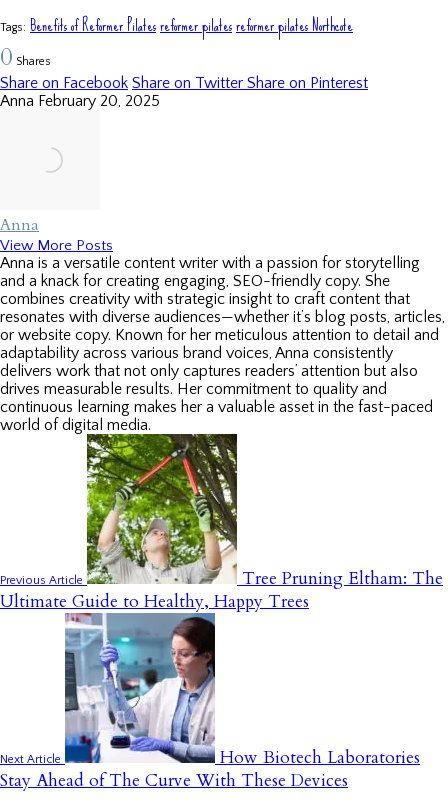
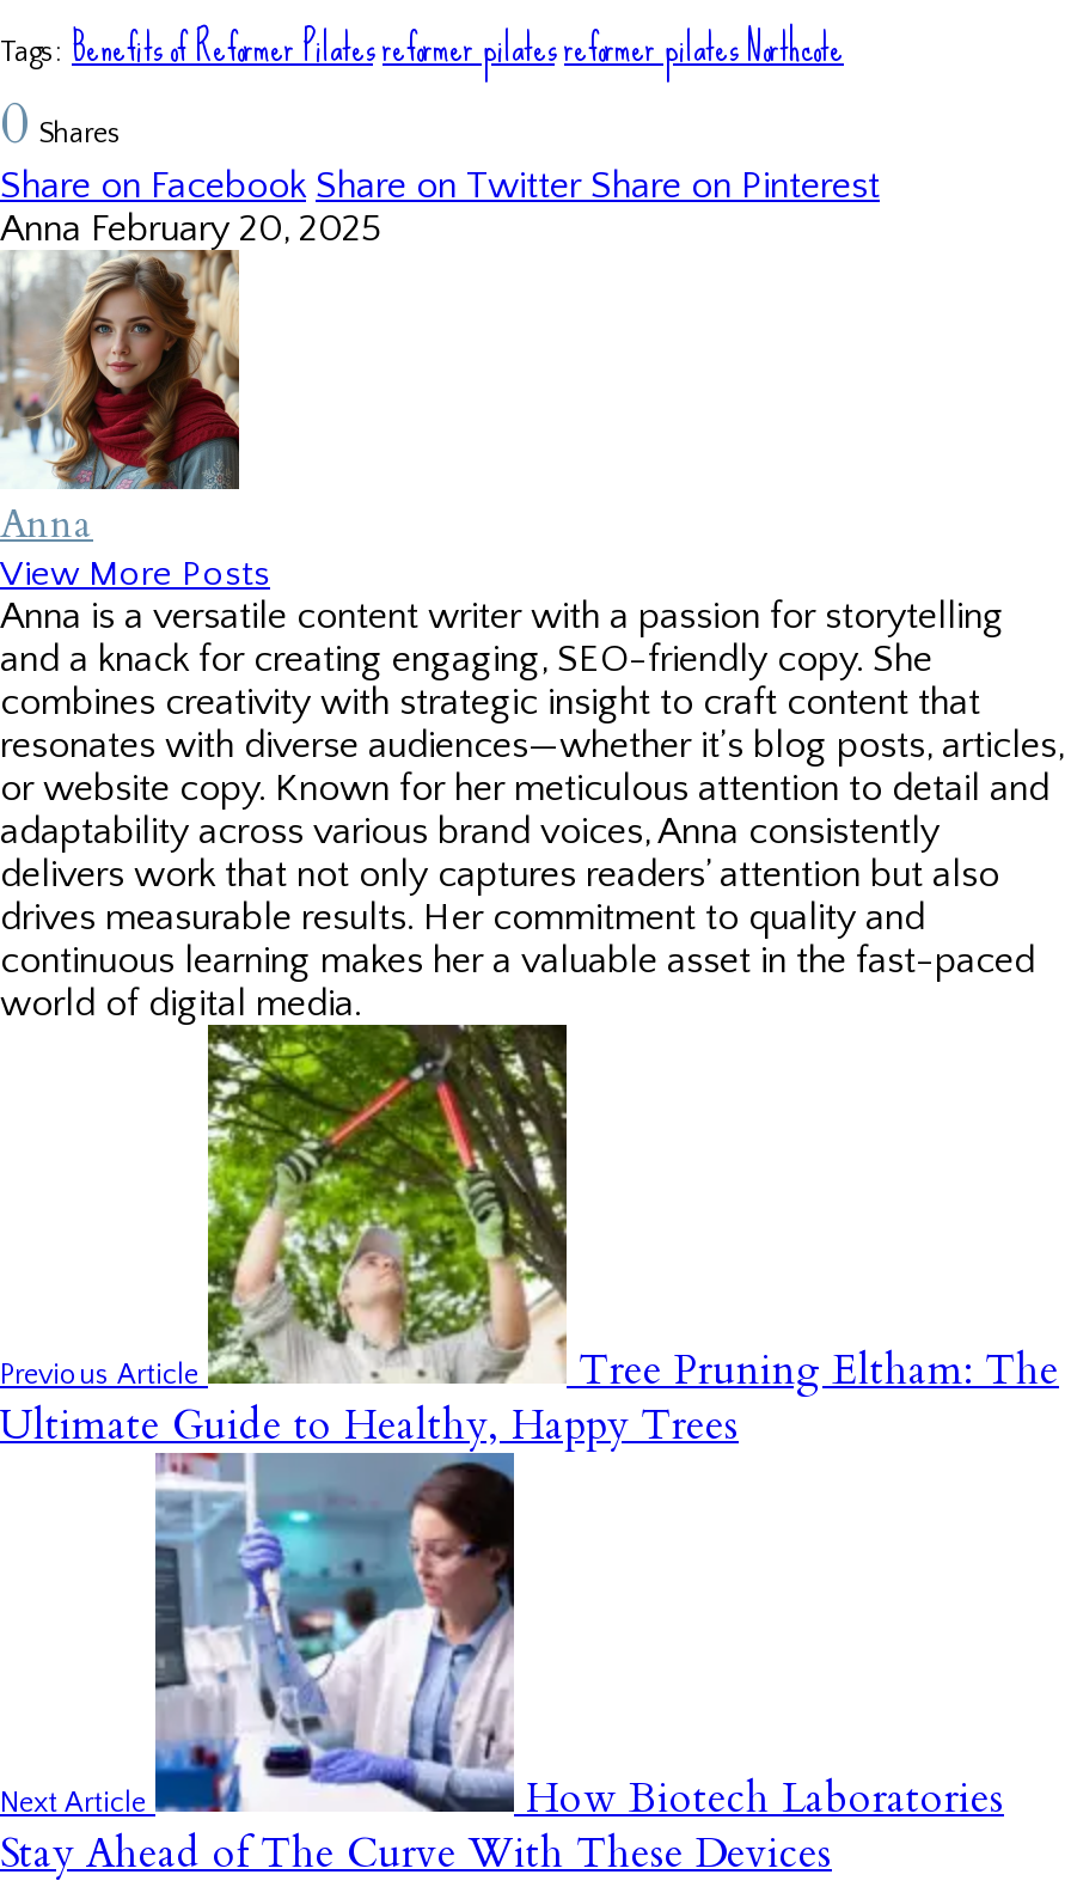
+ [image]
